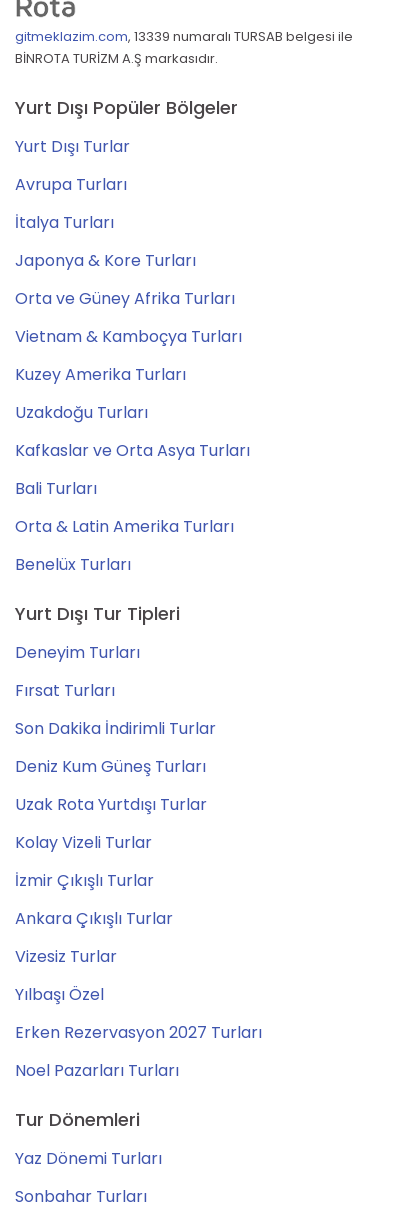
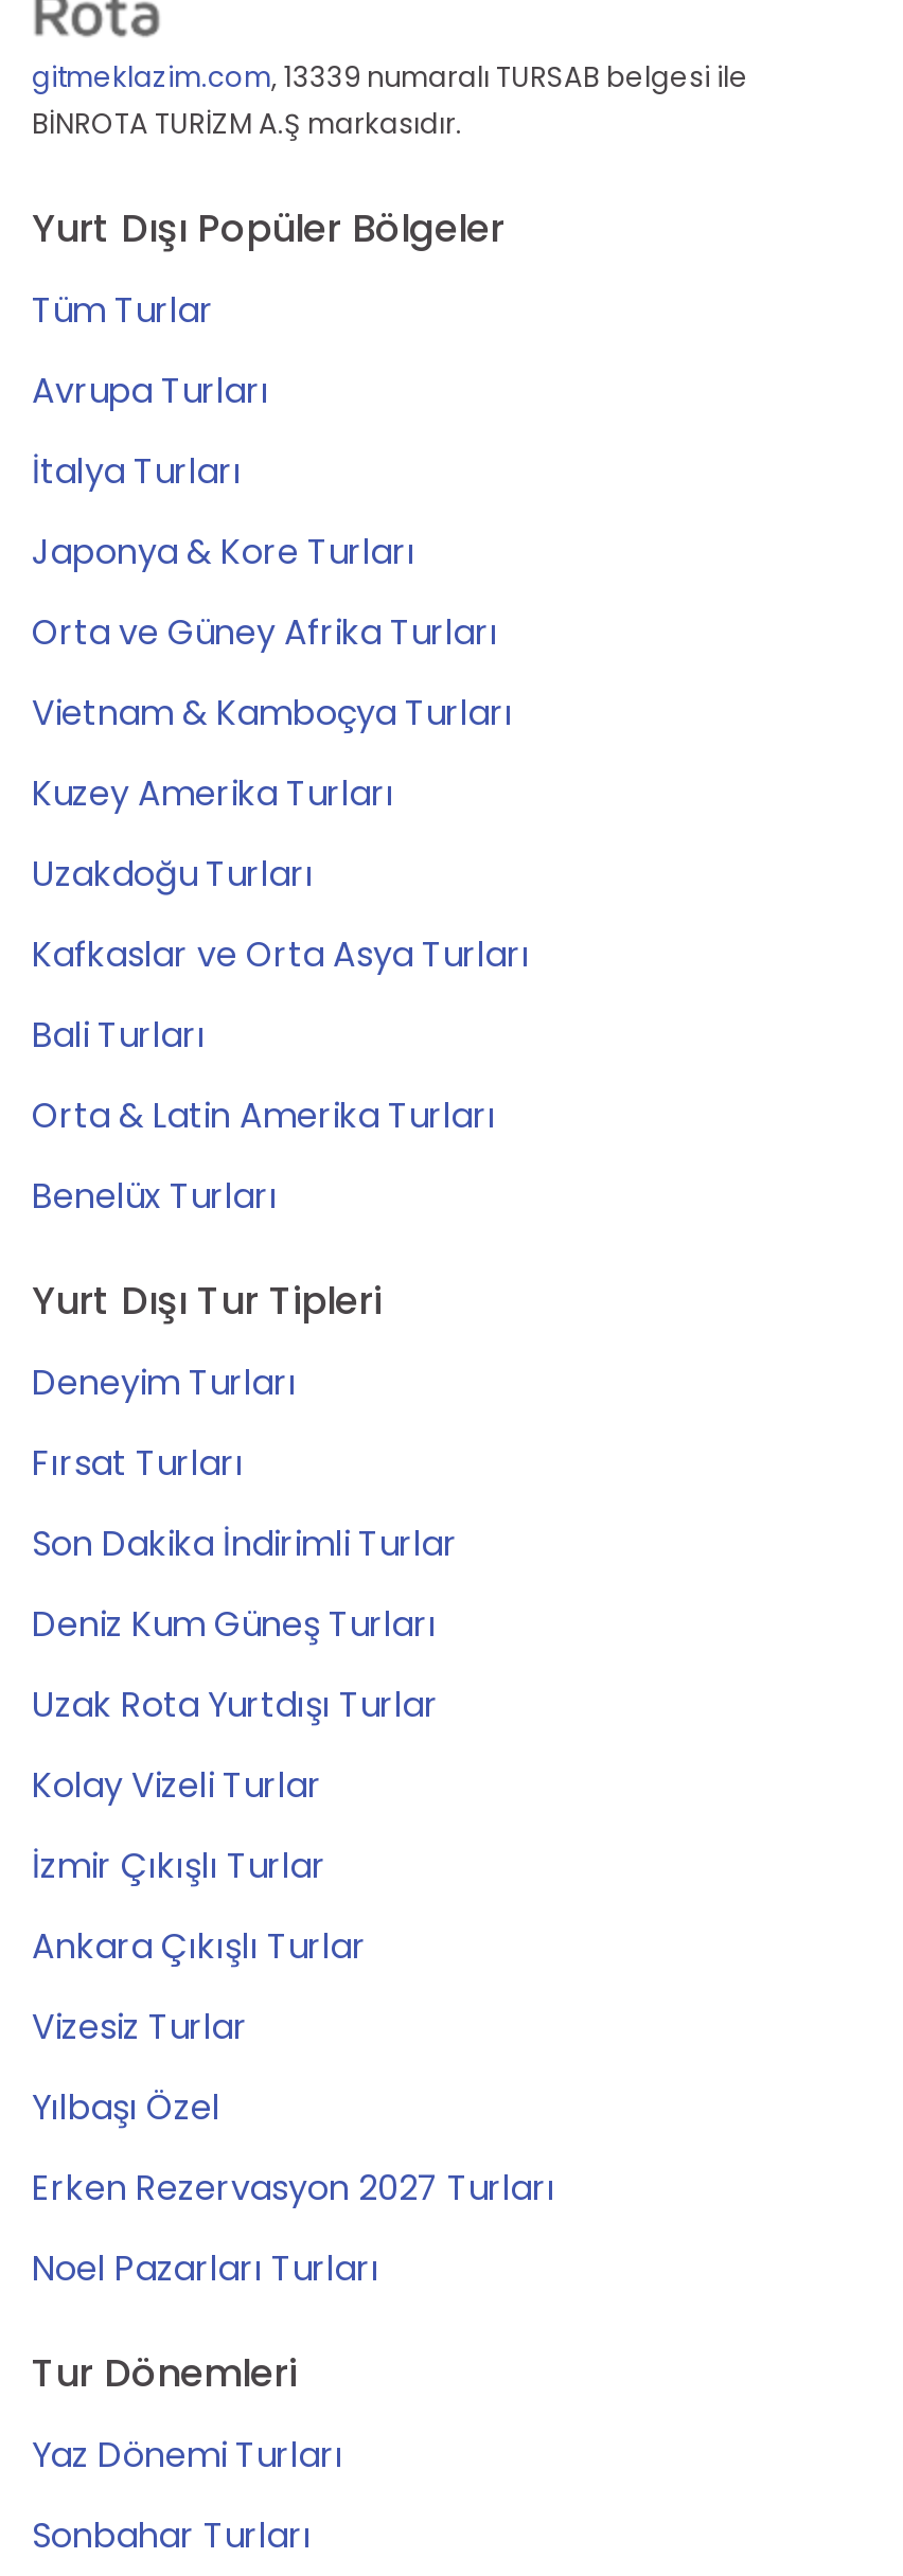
- Yurt Dışı Turlar
+ Tüm Turlar
